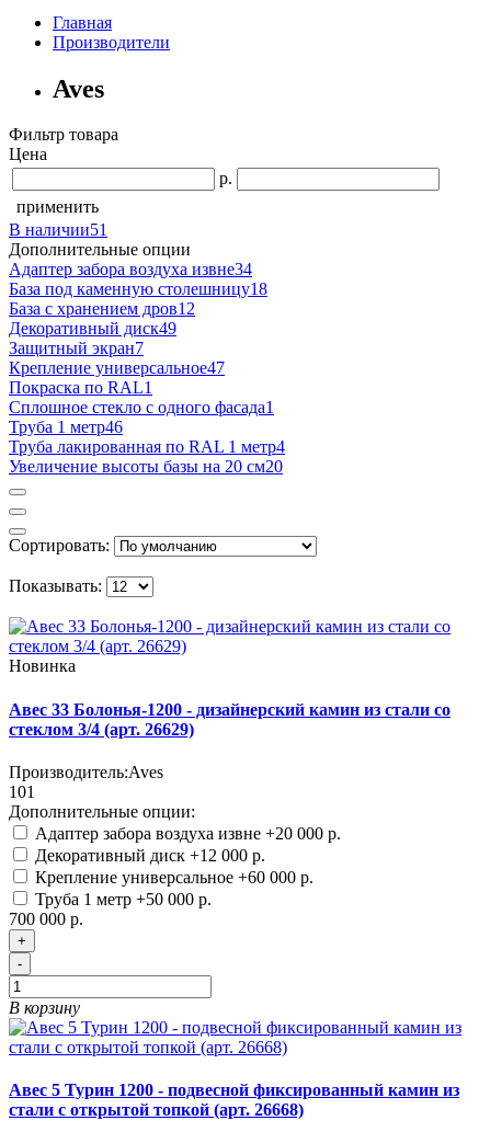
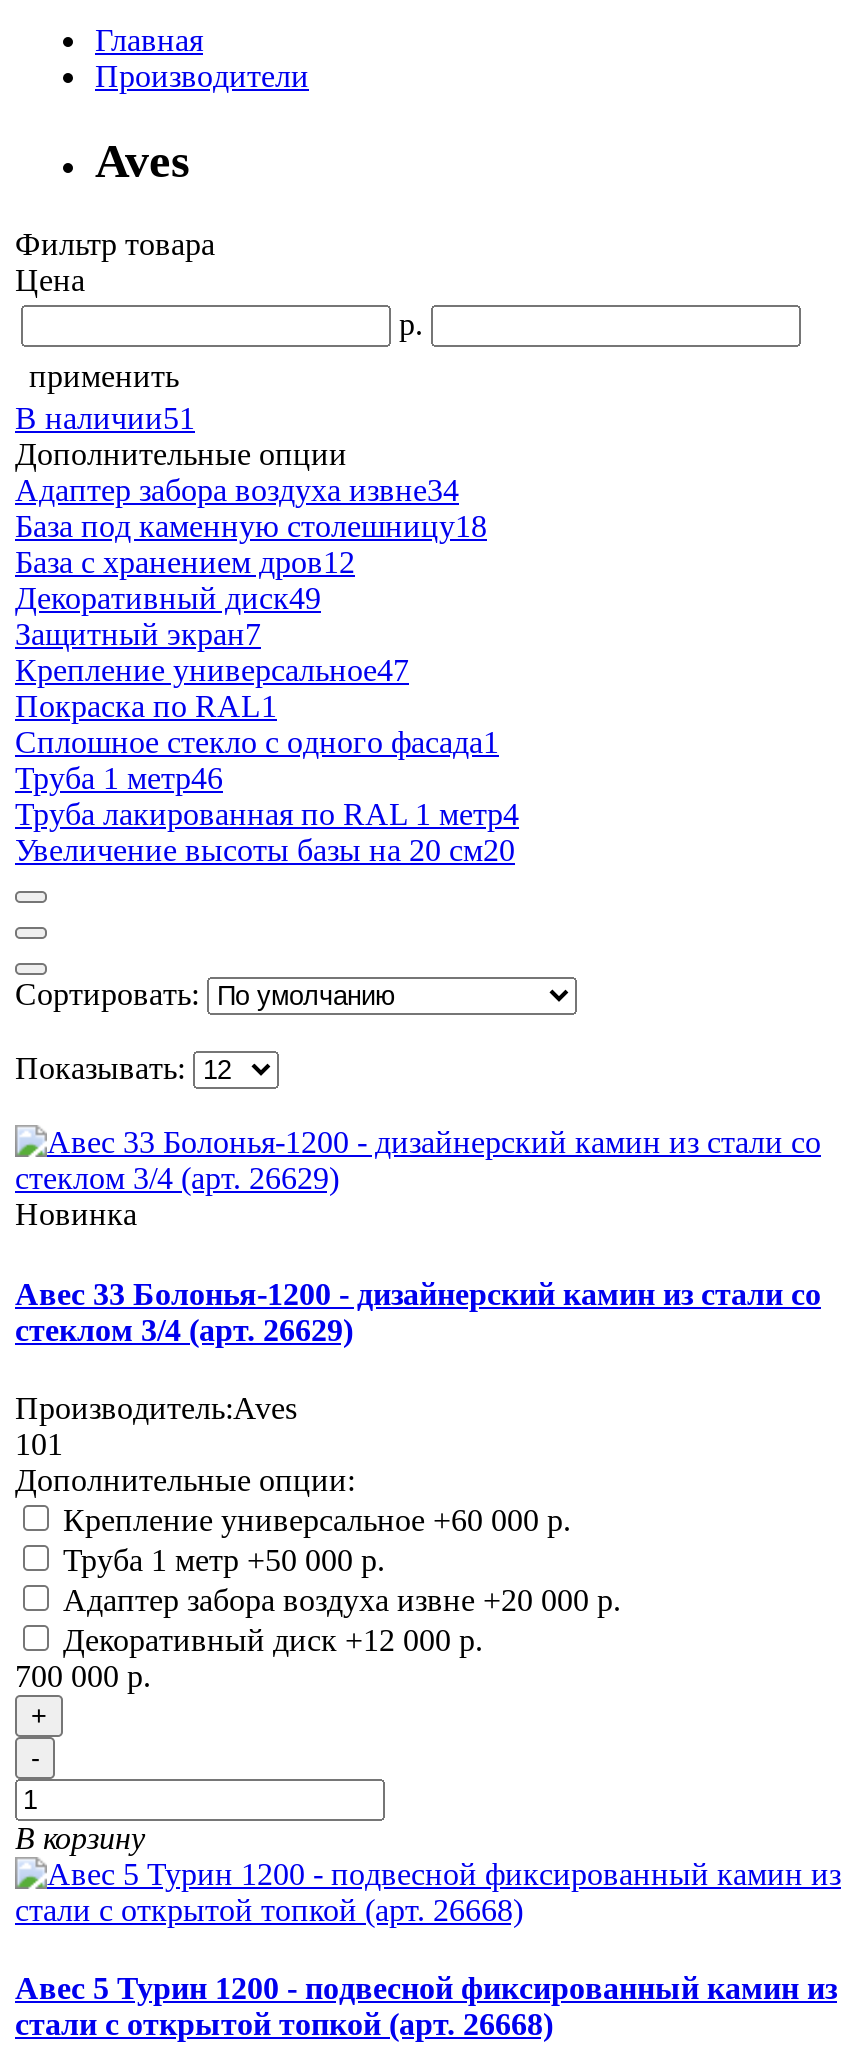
moved down: Адаптер забора воздуха извне +20 000 р. | Декоративный диск +12 000 р.

moved up: Крепление универсальное +60 000 р. | Труба 1 метр +50 000 р.
